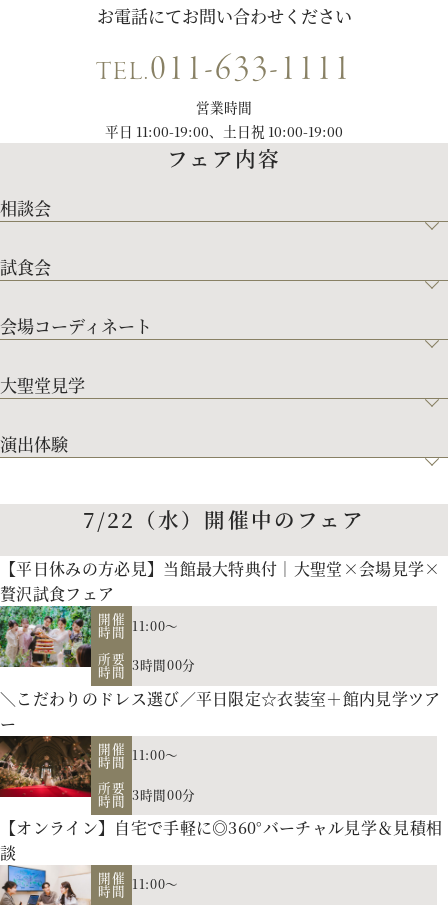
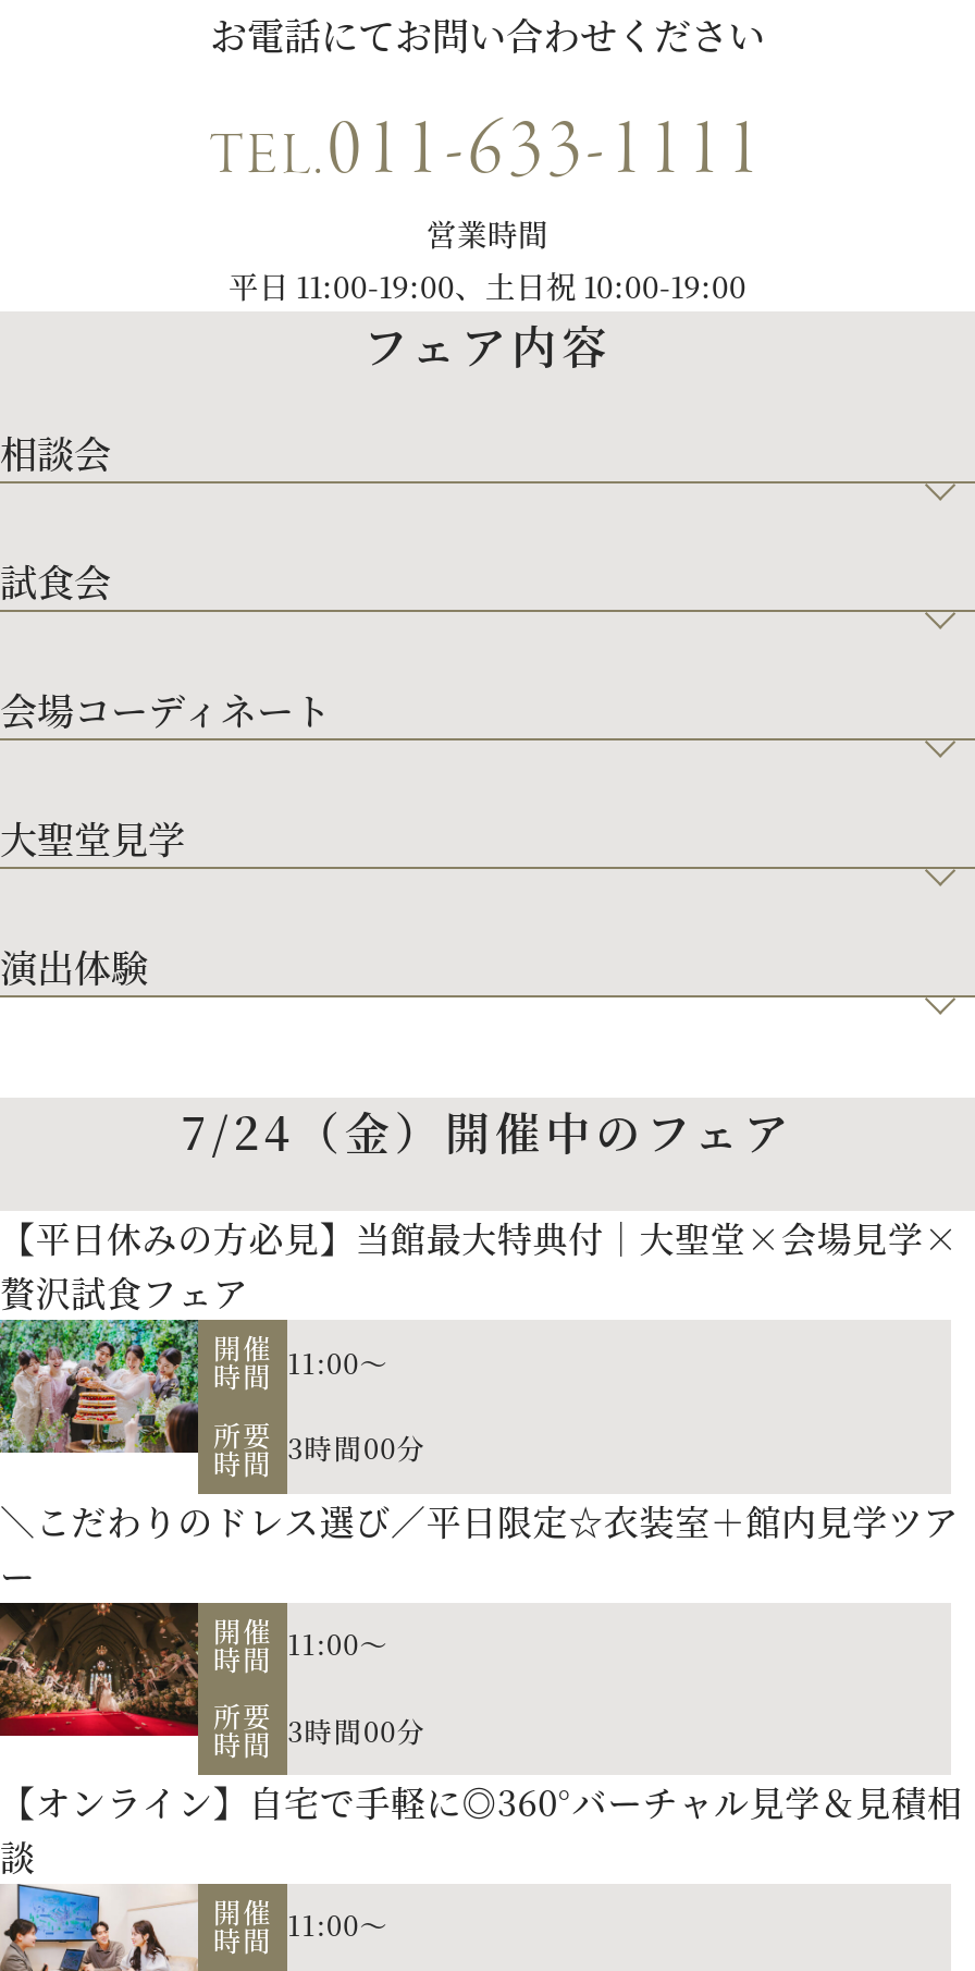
- 7/22（水）開催中のフェア
+ 7/24（金）開催中のフェア
